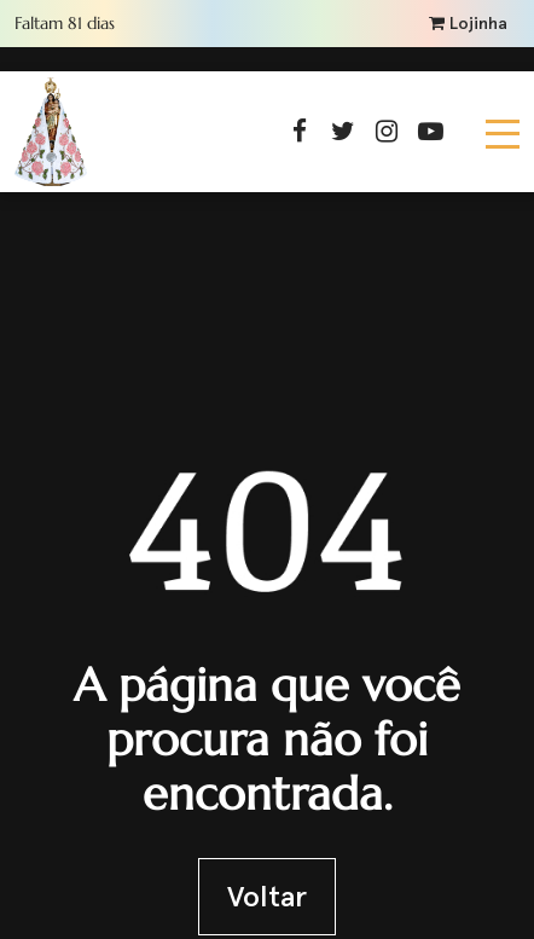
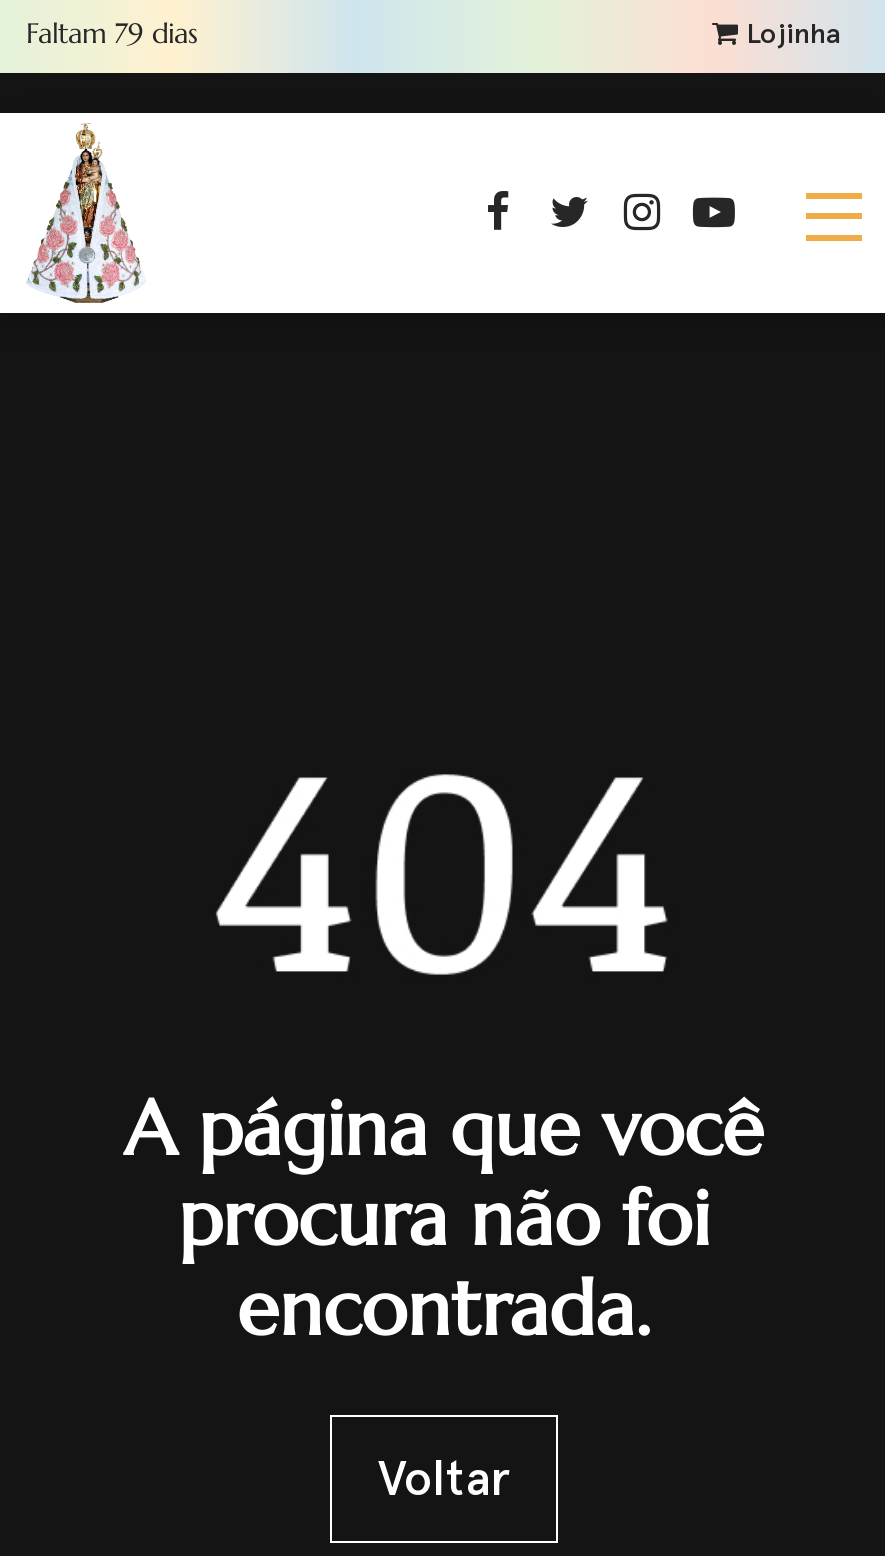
- Faltam 81 dias
+ Faltam 79 dias
